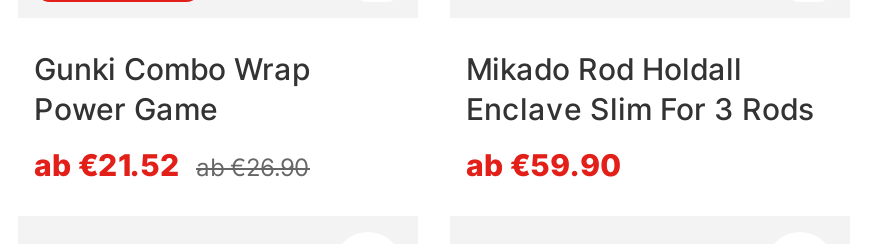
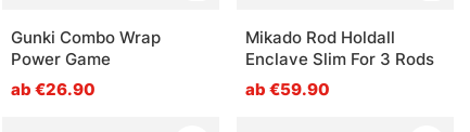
- ab €21.52 ab €26.90
+ ab €26.90
